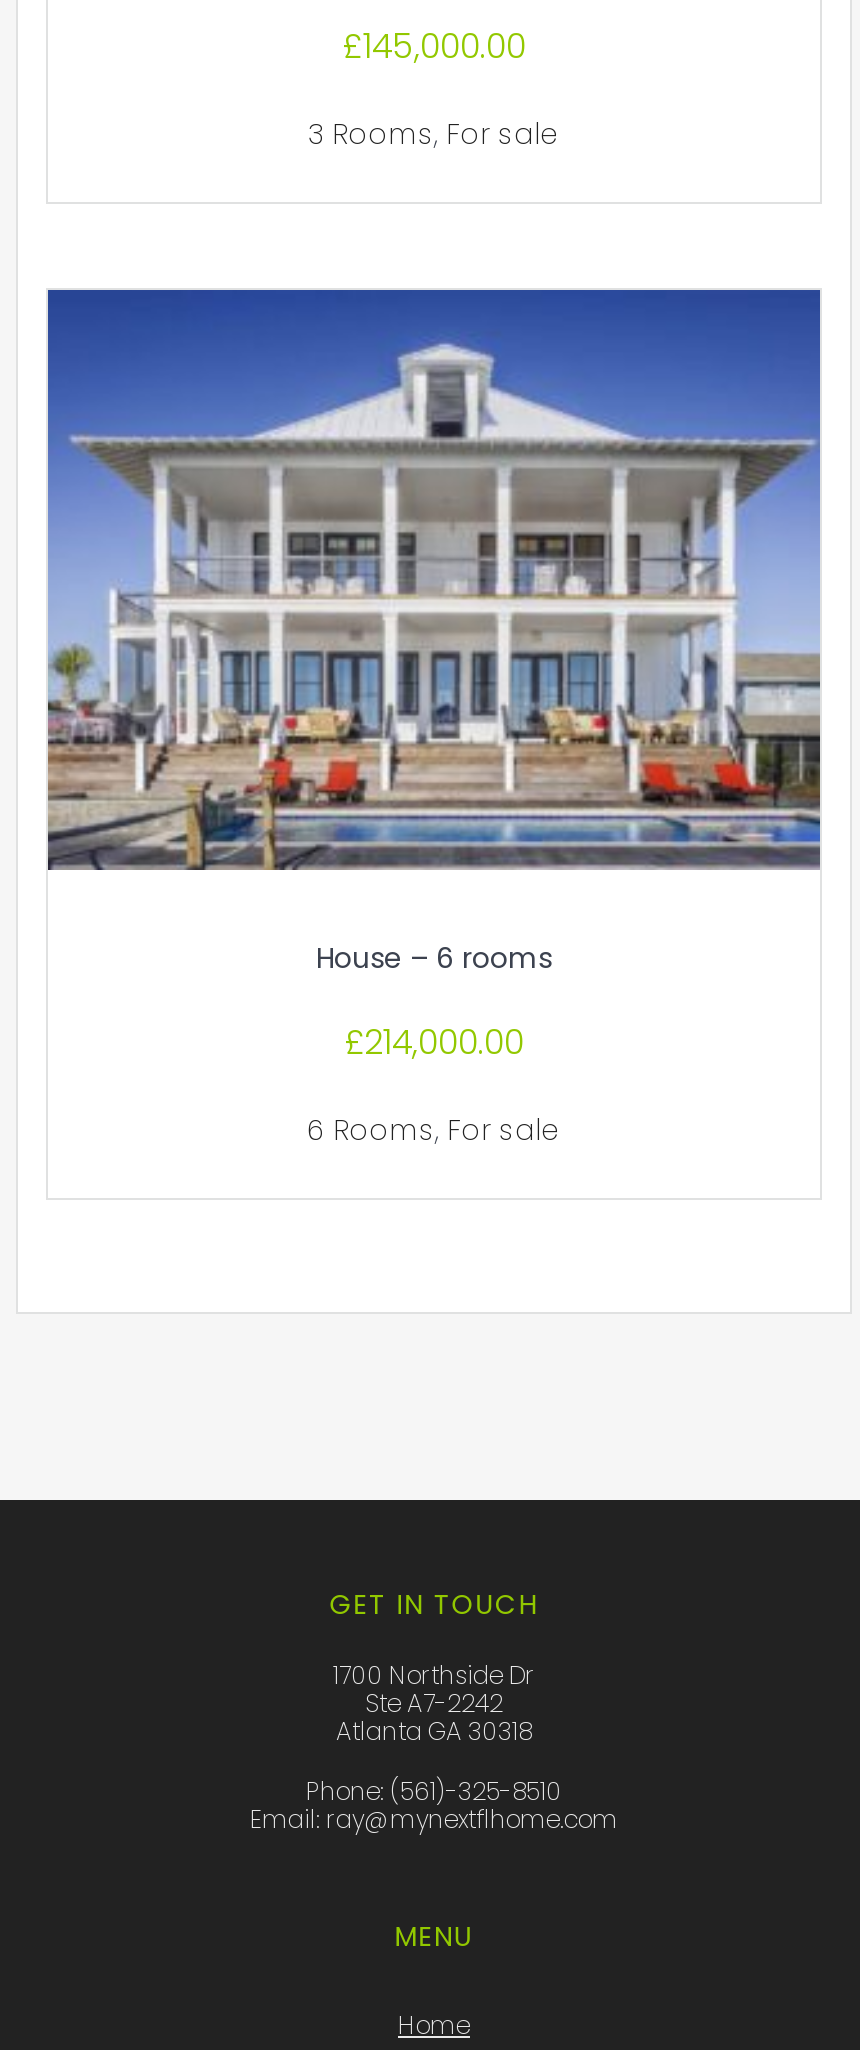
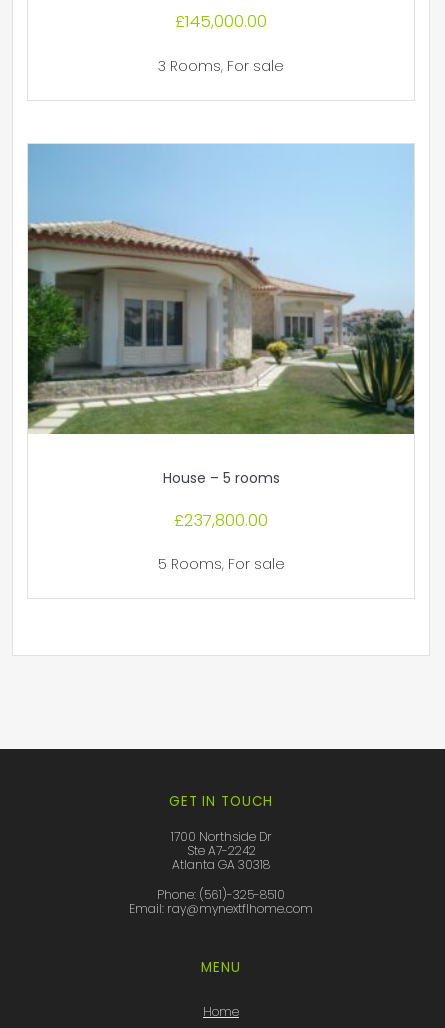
- [image]
- House – 6 rooms
+ [image]
+ House – 5 rooms

- £214,000.00
+ £237,800.00

- 6 Rooms, For sale
+ 5 Rooms, For sale
